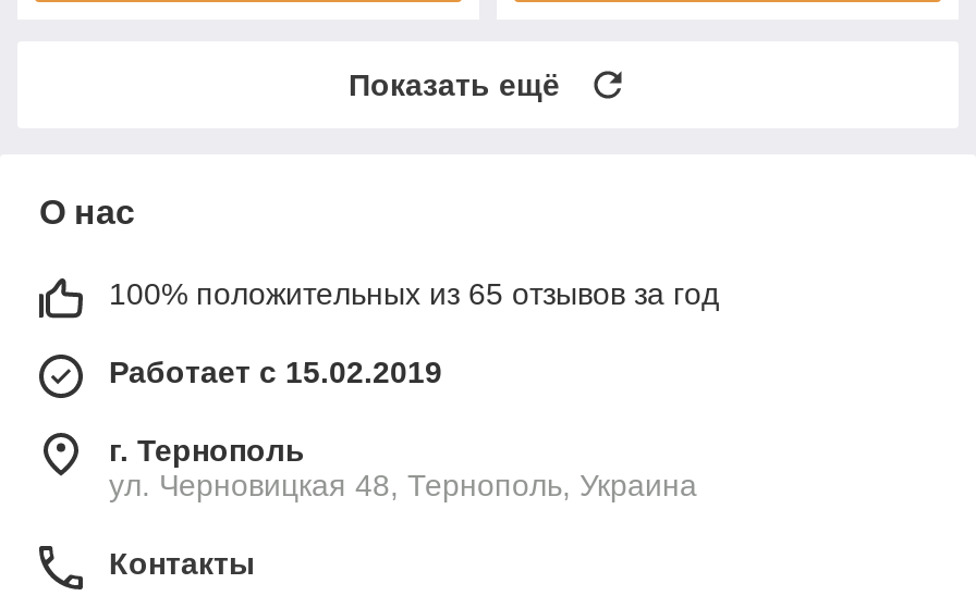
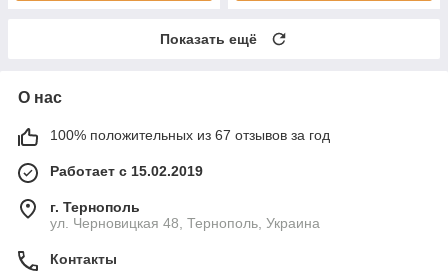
- 100% положительных из 65 отзывов за год
+ 100% положительных из 67 отзывов за год
